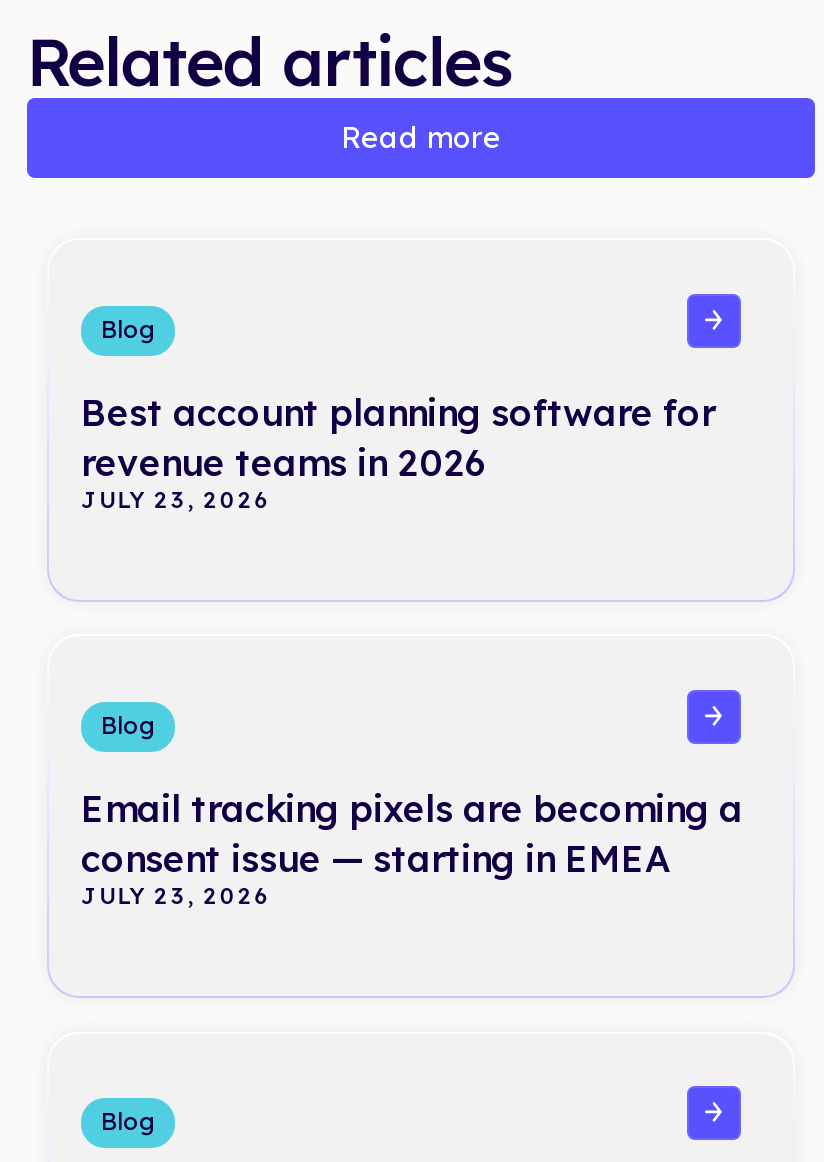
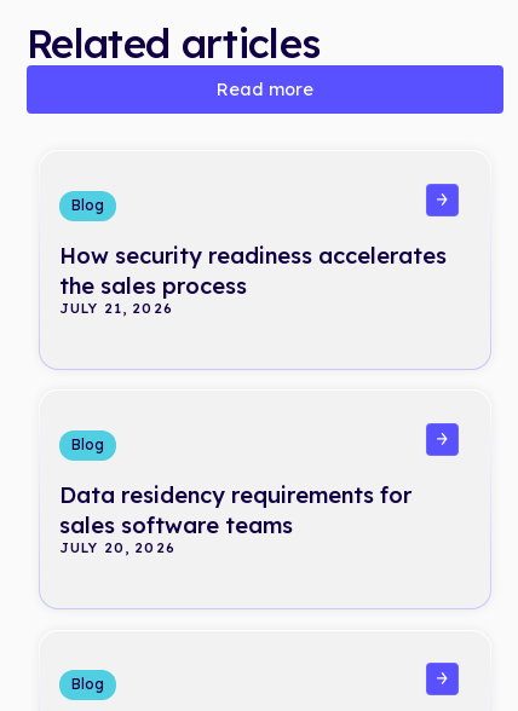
- Best account planning software for
- revenue teams in 2026
- JULY 23, 2026
+ How security readiness accelerates
+ the sales process
+ JULY 21, 2026

- Email tracking pixels are becoming a
- consent issue — starting in EMEA
- JULY 23, 2026
+ Data residency requirements for
+ sales software teams
+ JULY 20, 2026
